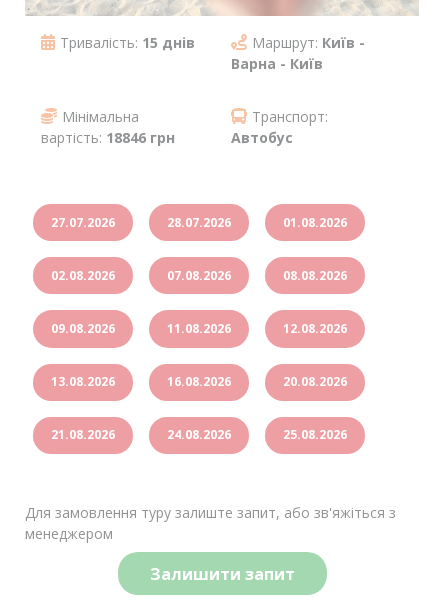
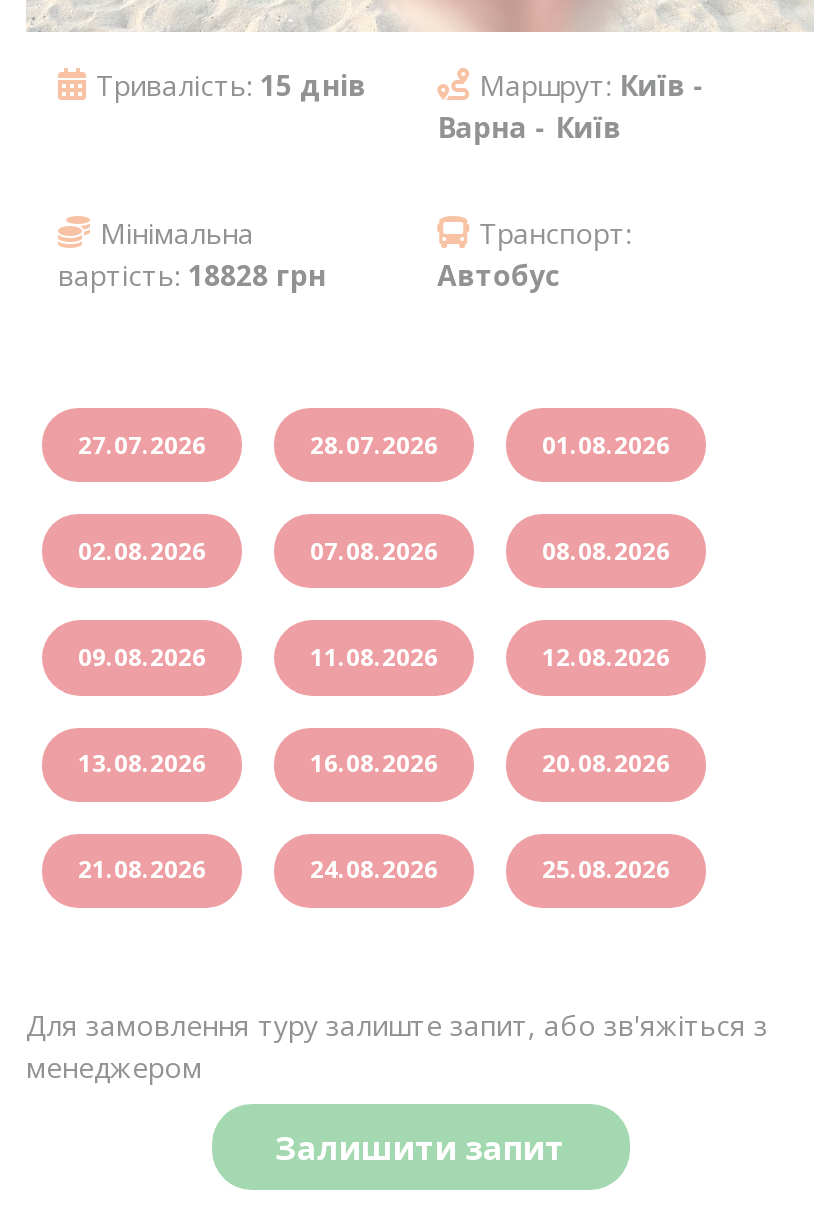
- вартість: 18846 грн
+ вартість: 18828 грн
